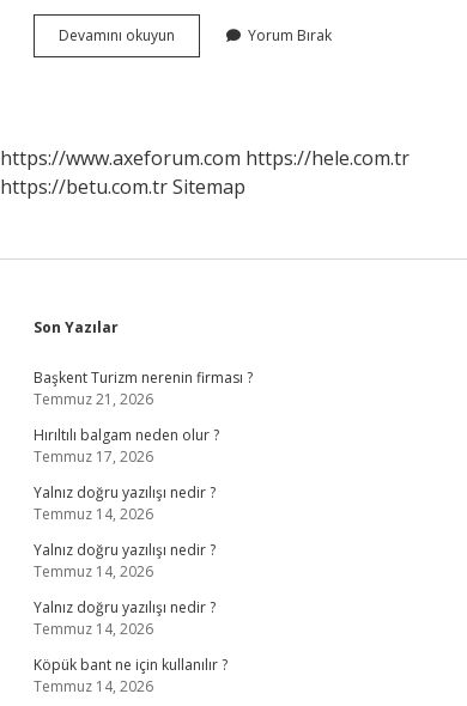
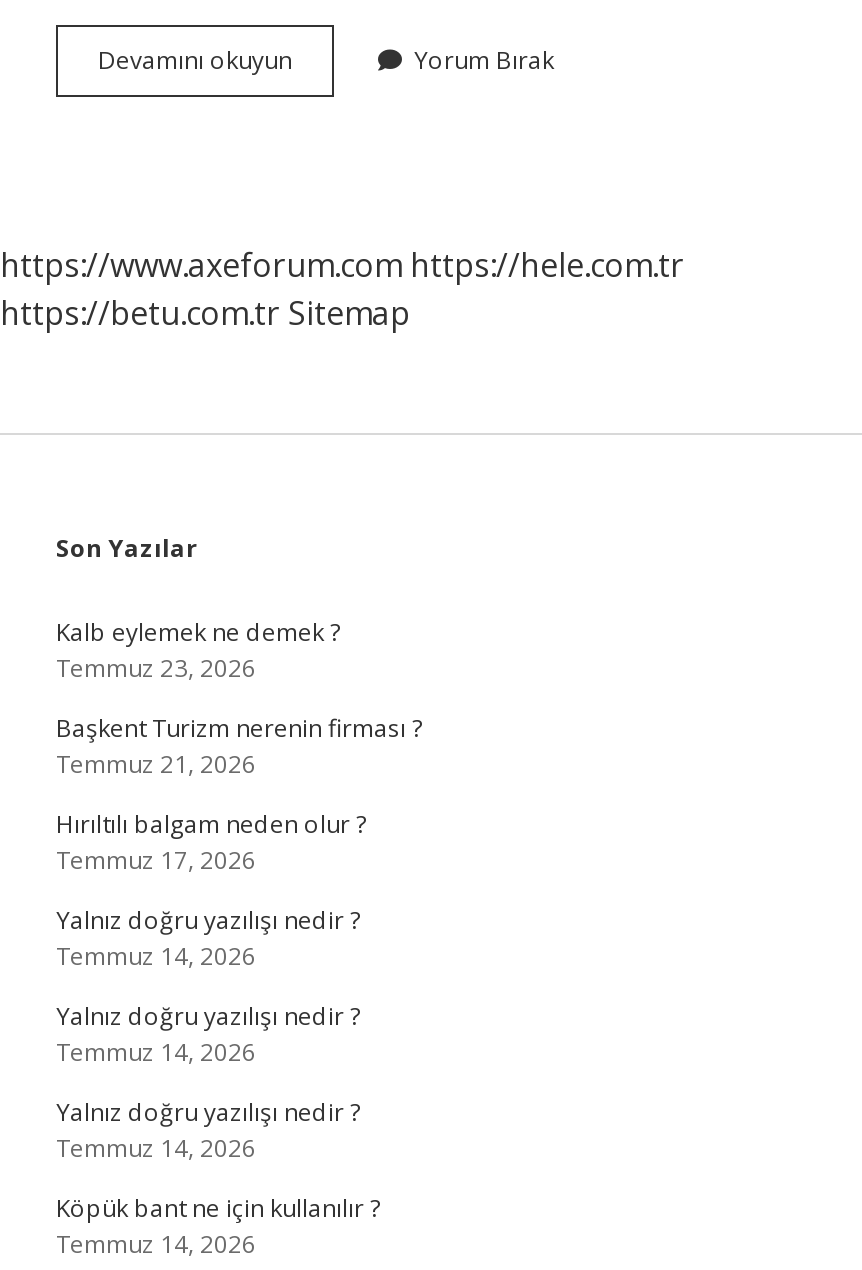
+ Kalb eylemek ne demek ?
+ Temmuz 23, 2026
